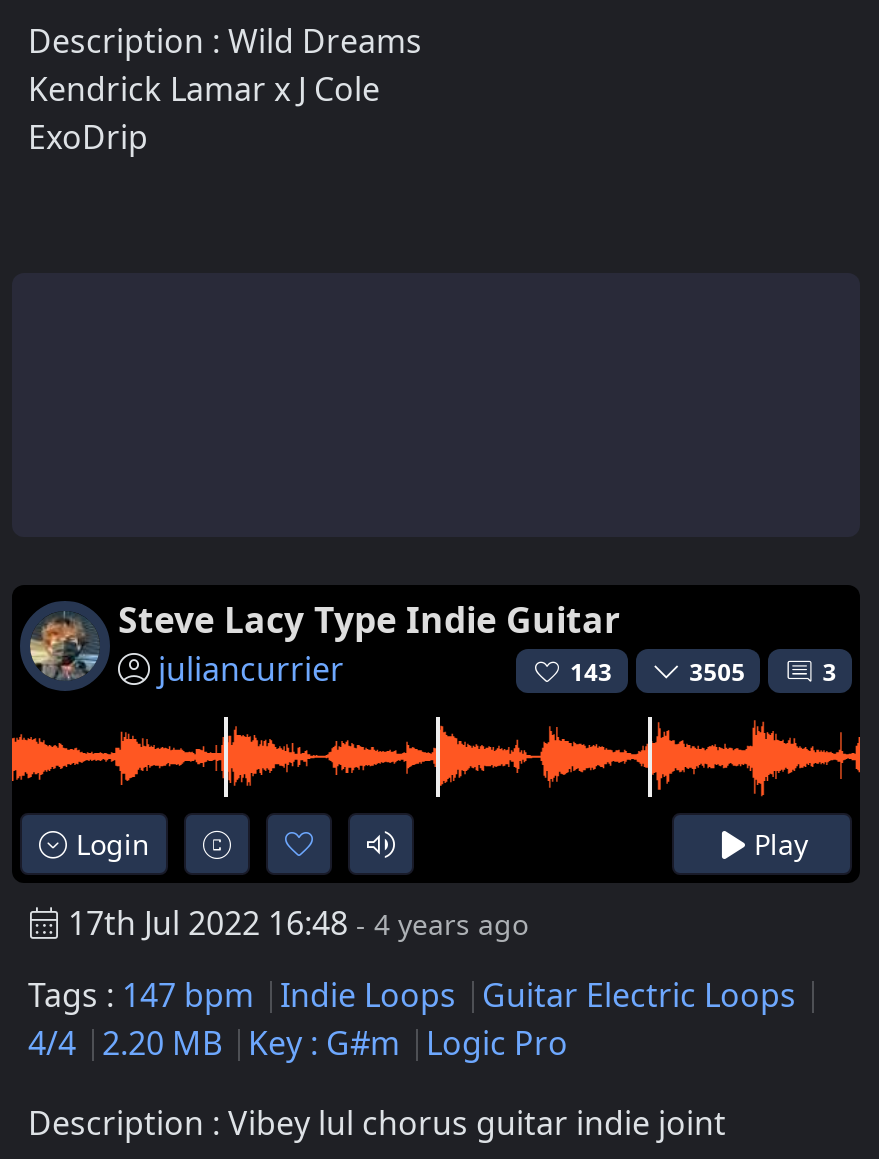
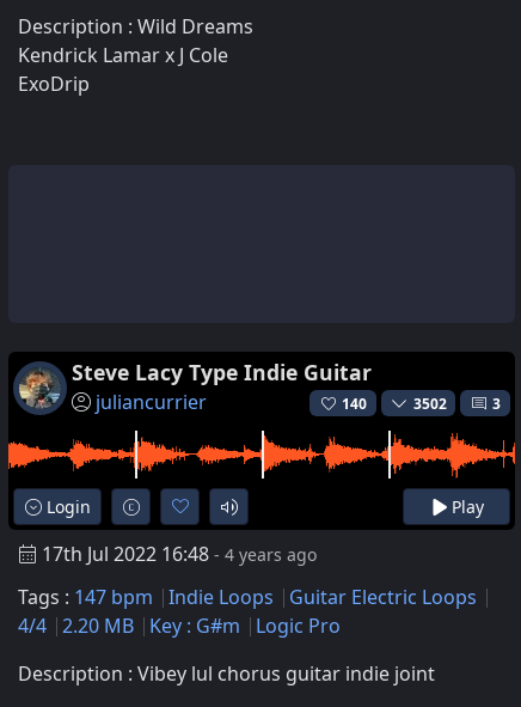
- 143
+ 140

- 3505
+ 3502
